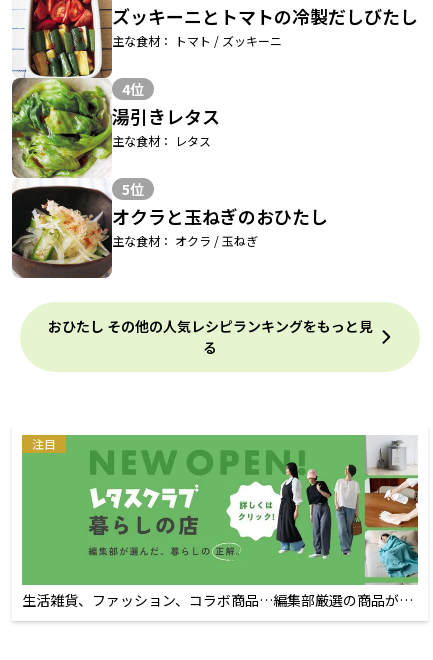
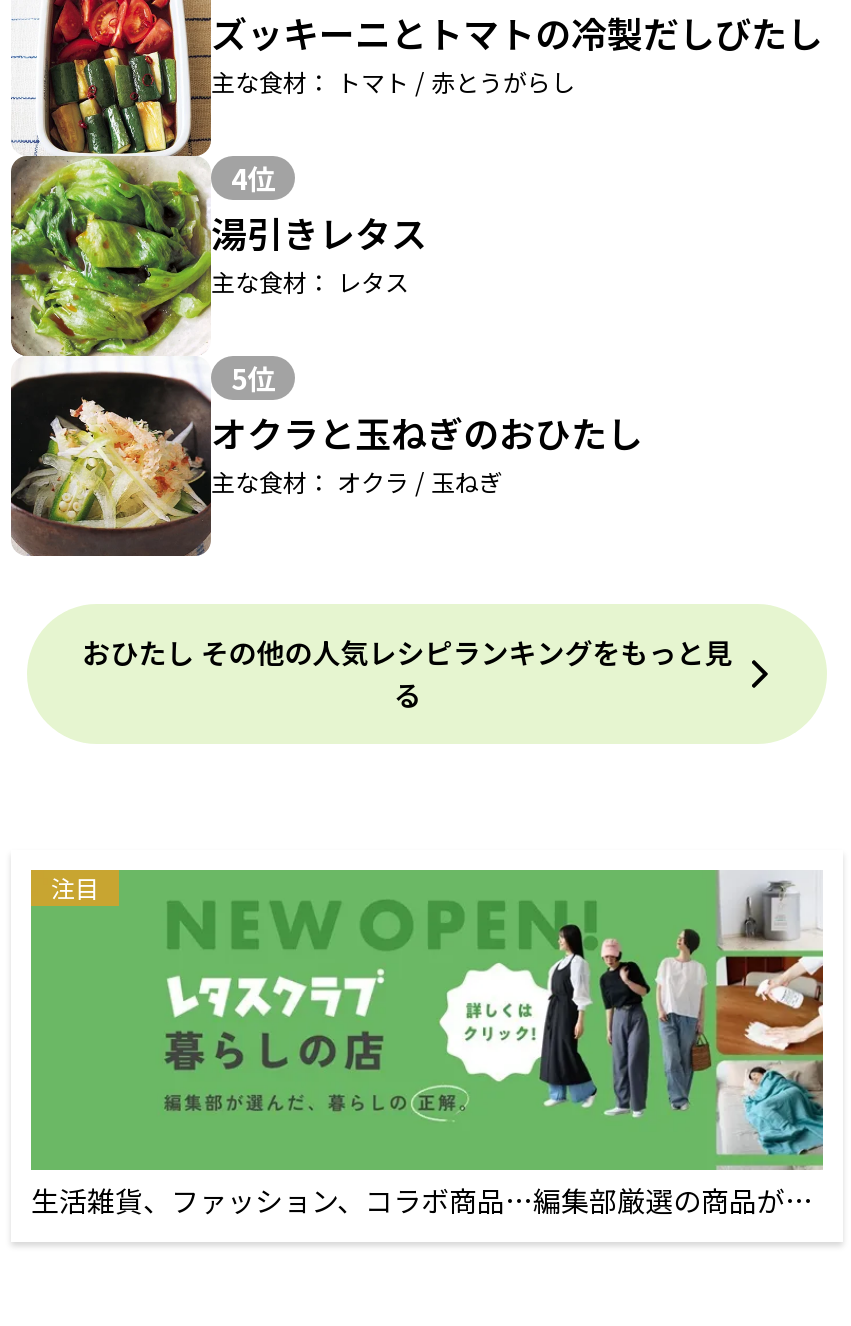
- 主な食材： トマト / ズッキーニ
+ 主な食材： トマト / 赤とうがらし
